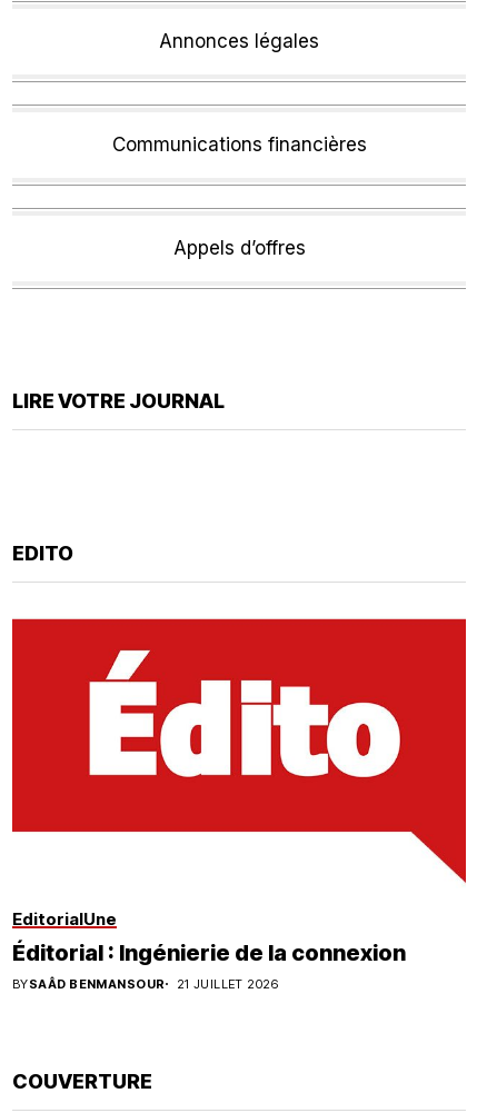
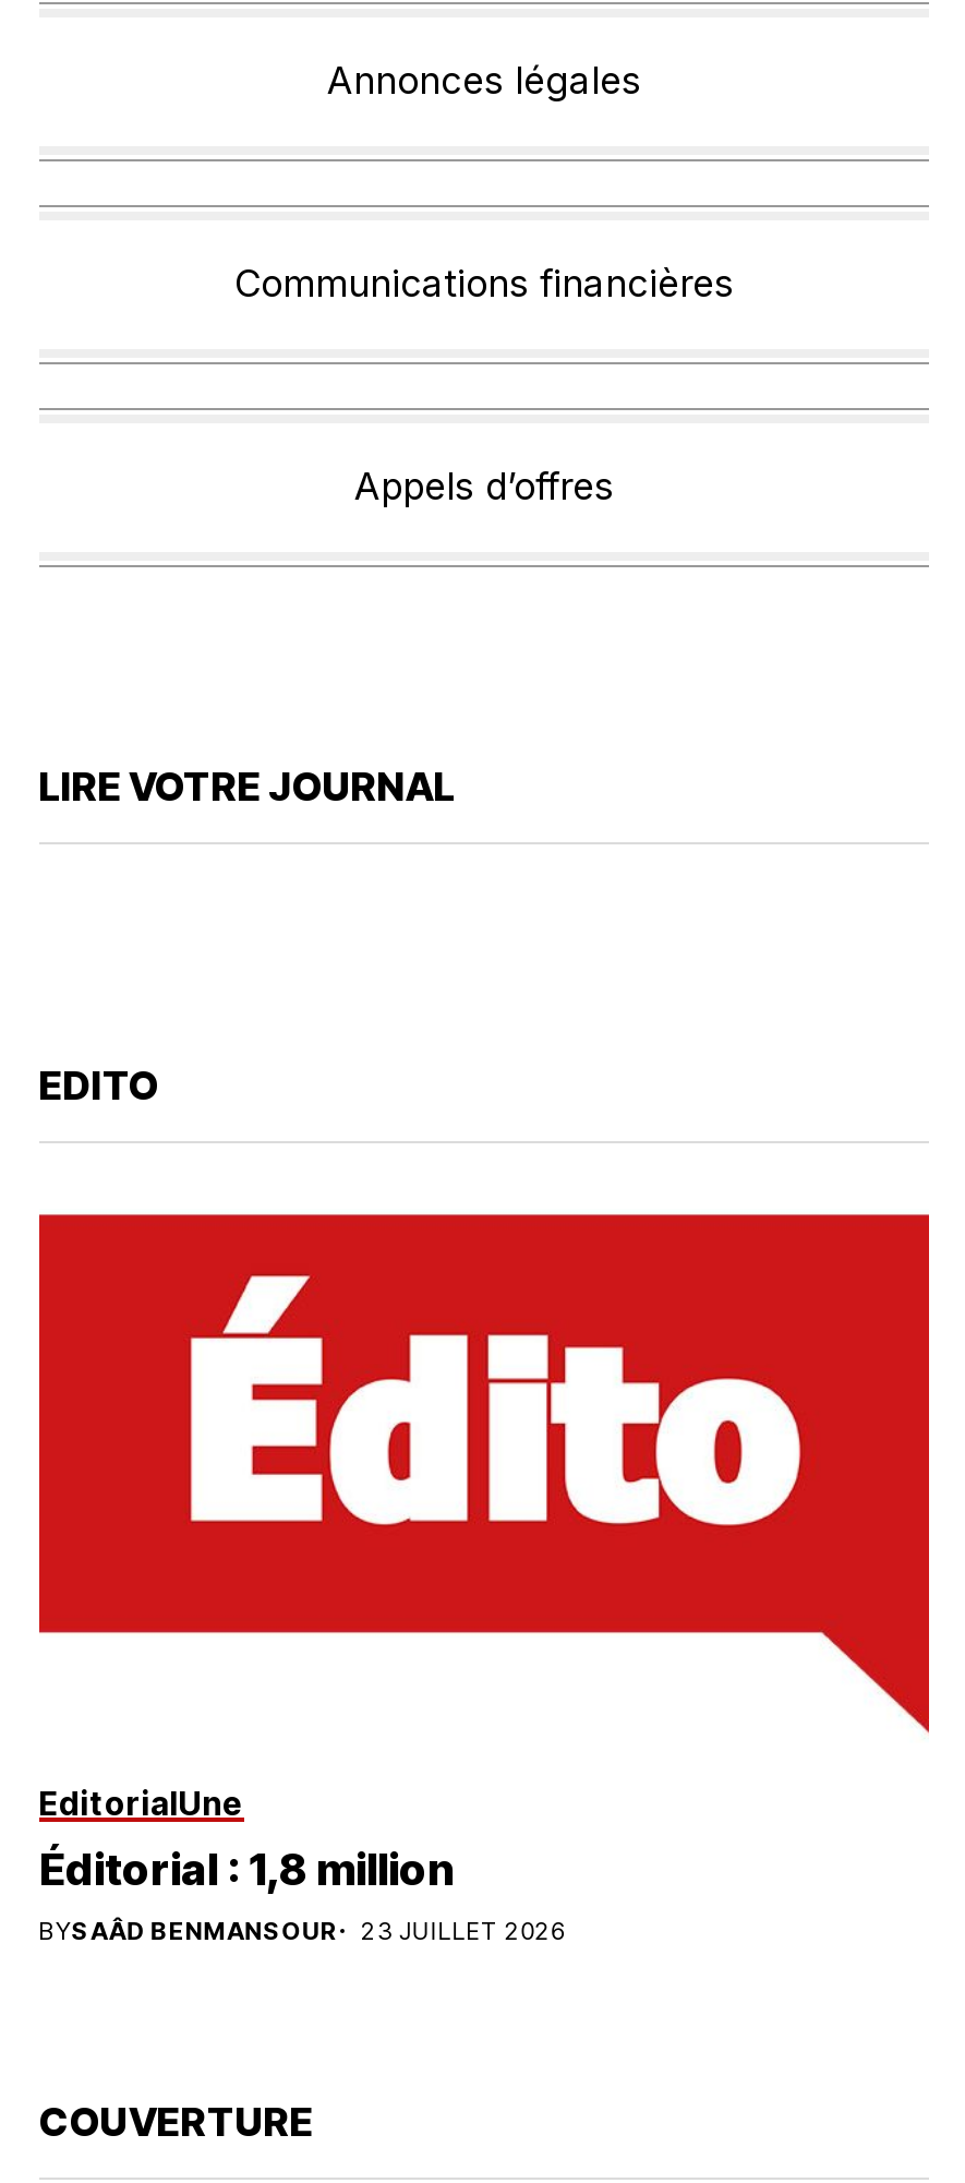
- Éditorial : Ingénierie de la connexion
+ Éditorial : 1,8 million

- BYSAÂD BENMANSOUR 21 JUILLET 2026
+ BYSAÂD BENMANSOUR 23 JUILLET 2026
